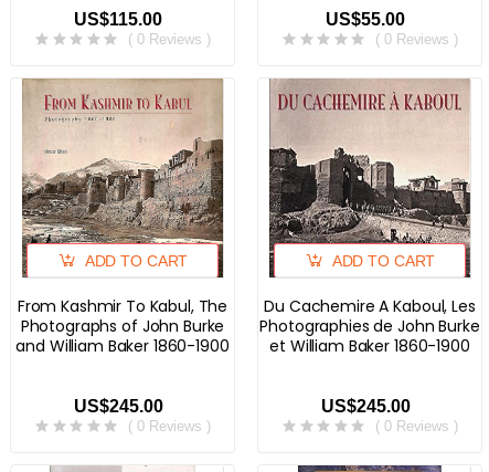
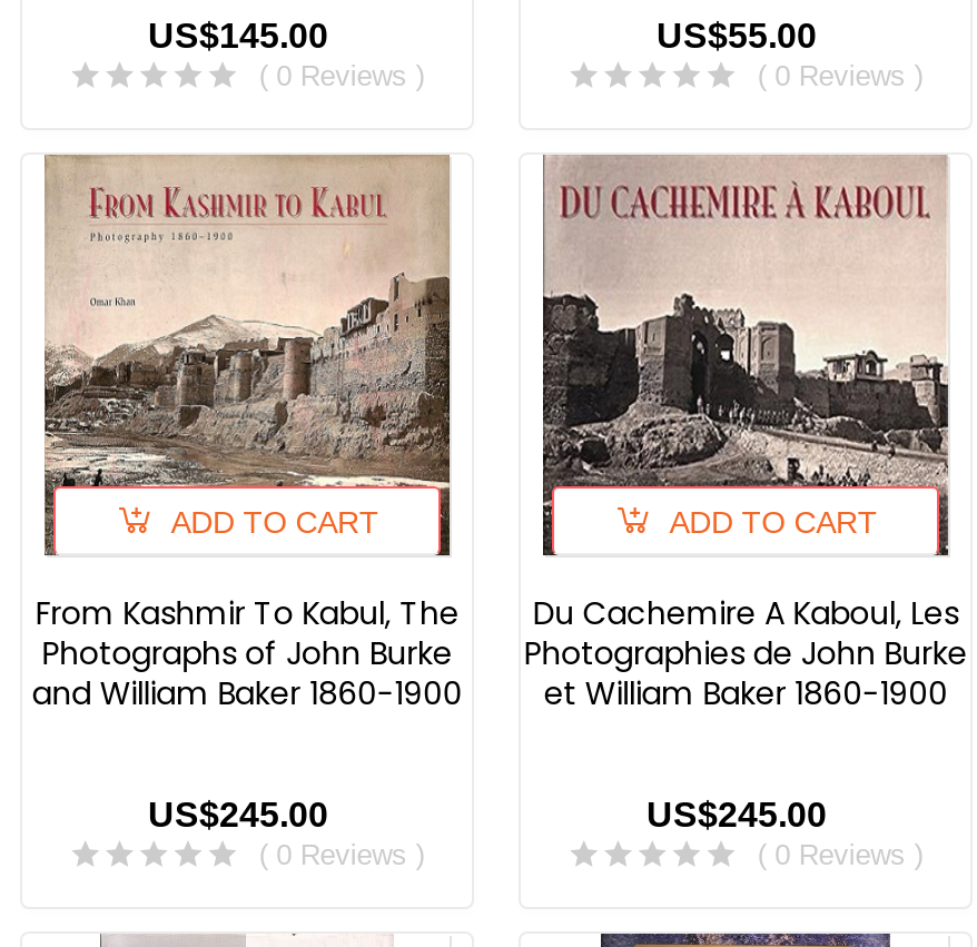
- US$115.00
+ US$145.00
